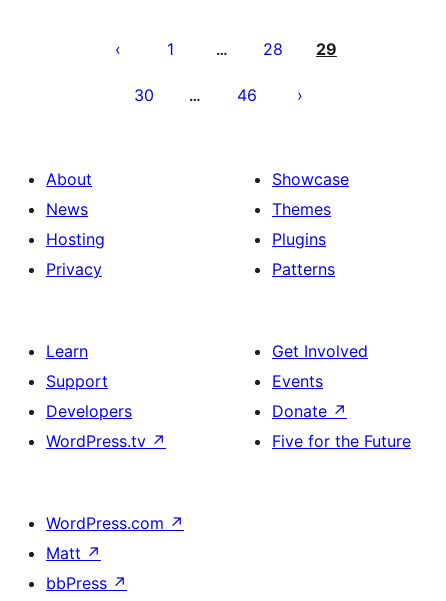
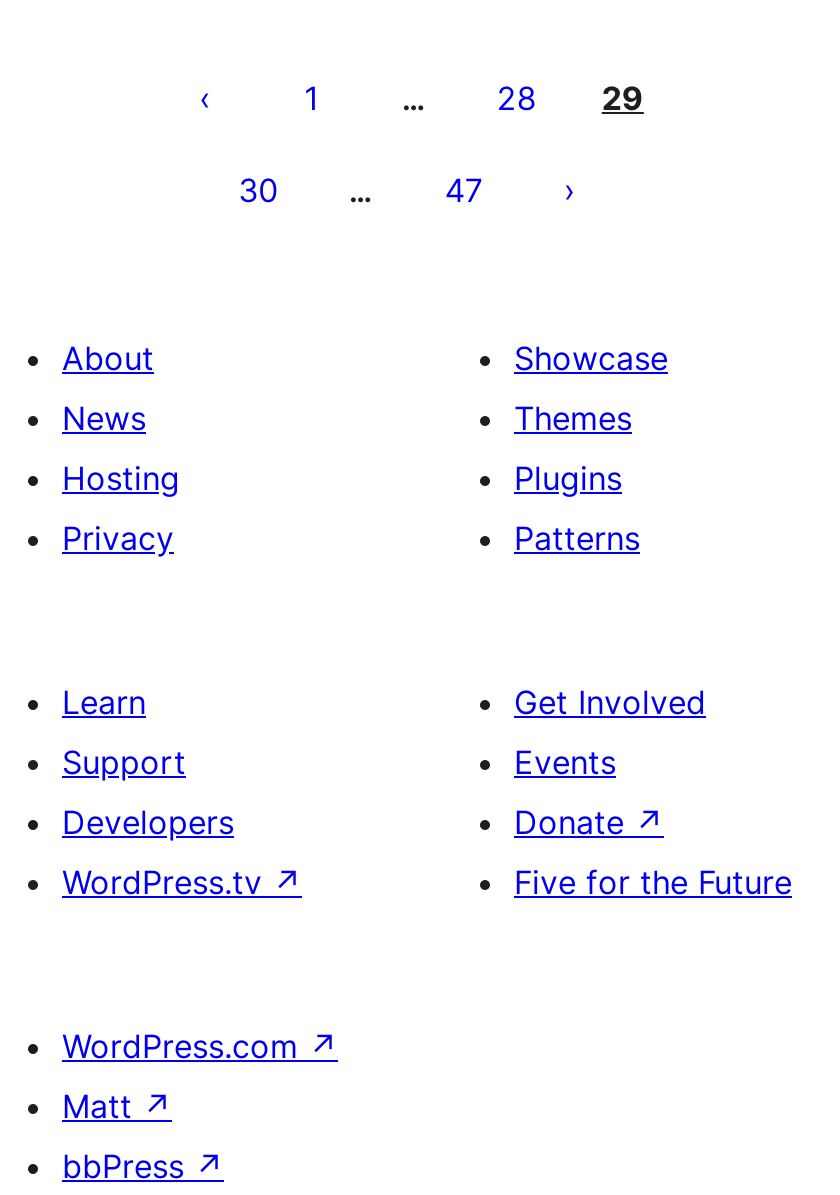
- 46
+ 47
